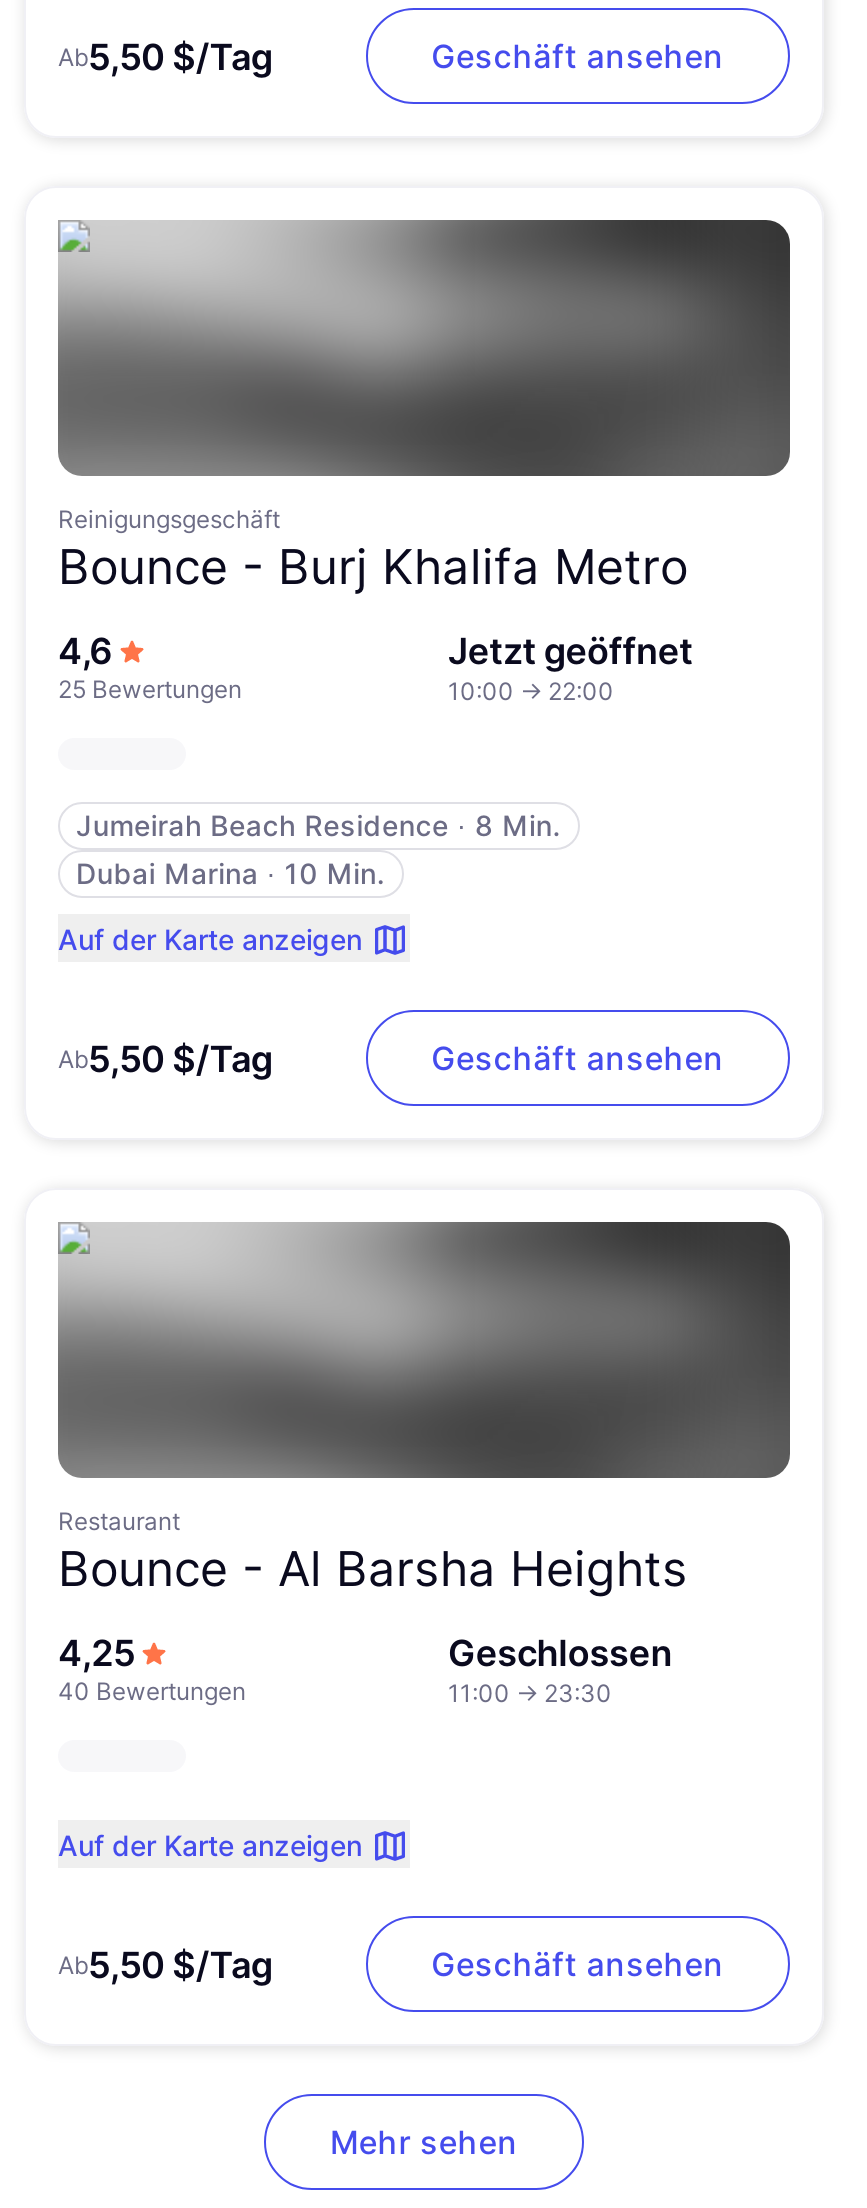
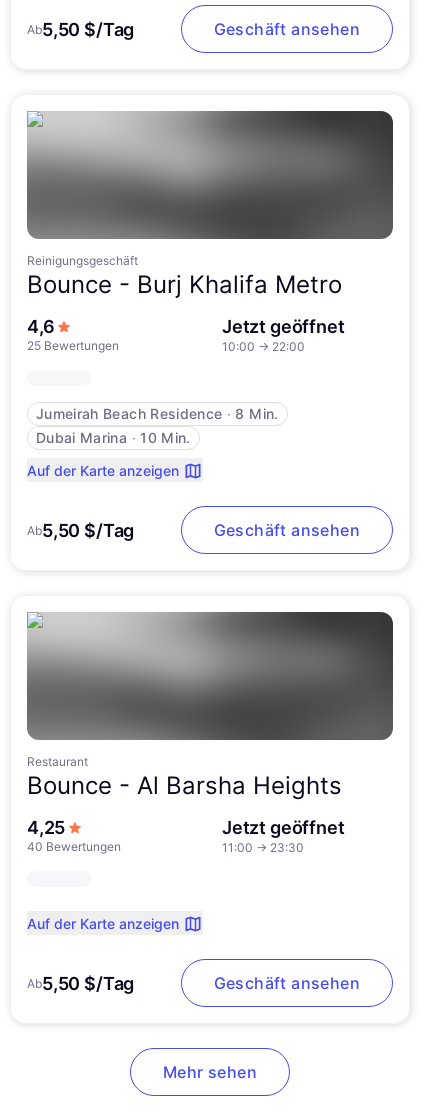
- Geschlossen
+ Jetzt geöffnet
